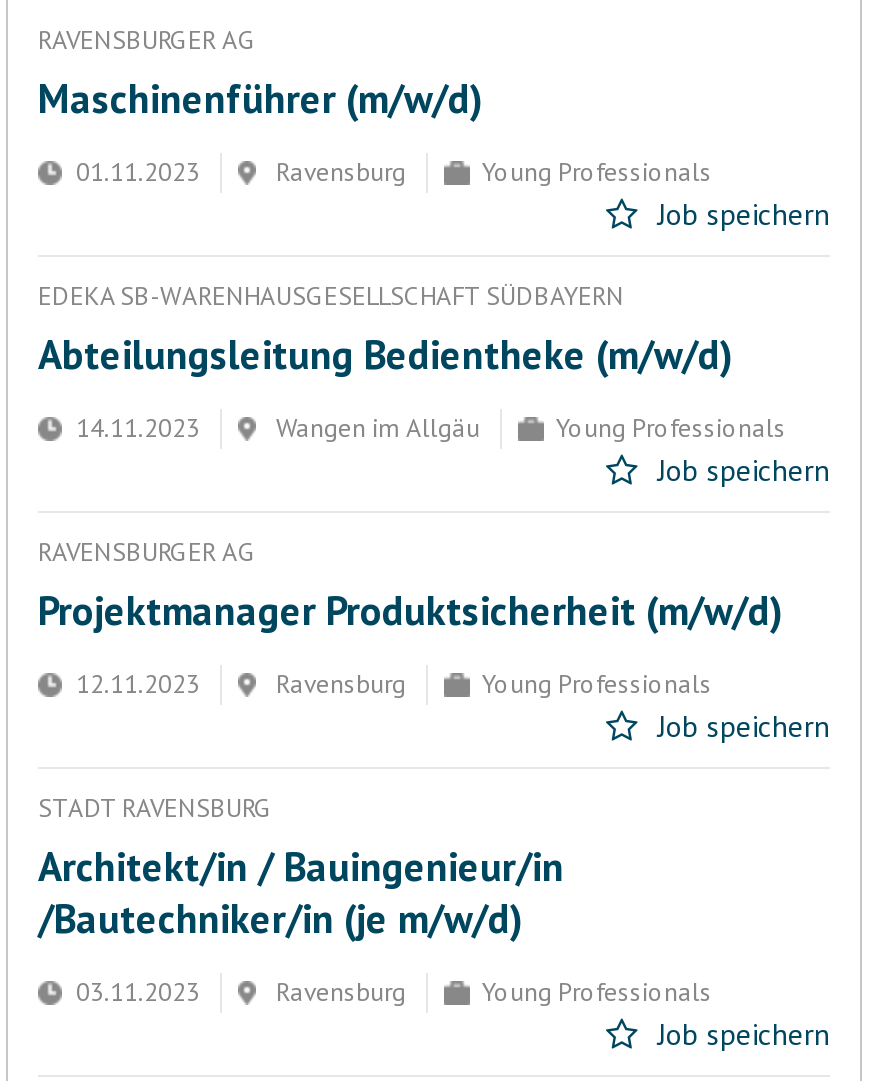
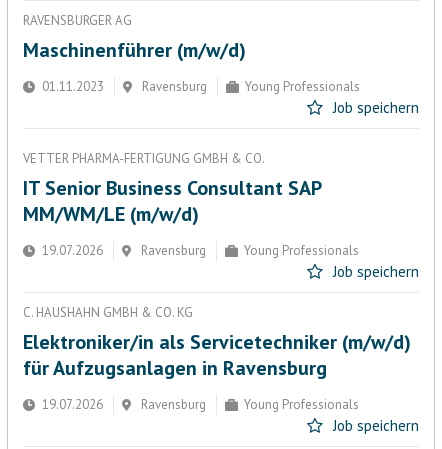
- EDEKA SB-WARENHAUSGESELLSCHAFT SÜDBAYERN
- Abteilungsleitung Bedientheke (m/w/d)
- 14.11.2023
- Wangen im Allgäu
- Young Professionals
- Job speichern
- RAVENSBURGER AG
- Projektmanager Produktsicherheit (m/w/d)
- 12.11.2023
+ VETTER PHARMA-FERTIGUNG GMBH & CO.
+ IT Senior Business Consultant SAP
+ MM/WM/LE (m/w/d)
+ 19.07.2026

- STADT RAVENSBURG
- Architekt/in / Bauingenieur/in
- /Bautechniker/in (je m/w/d)
+ C. HAUSHAHN GMBH & CO. KG
+ Elektroniker/in als Servicetechniker (m/w/d)
+ für Aufzugsanlagen in Ravensburg

- 03.11.2023
+ 19.07.2026
